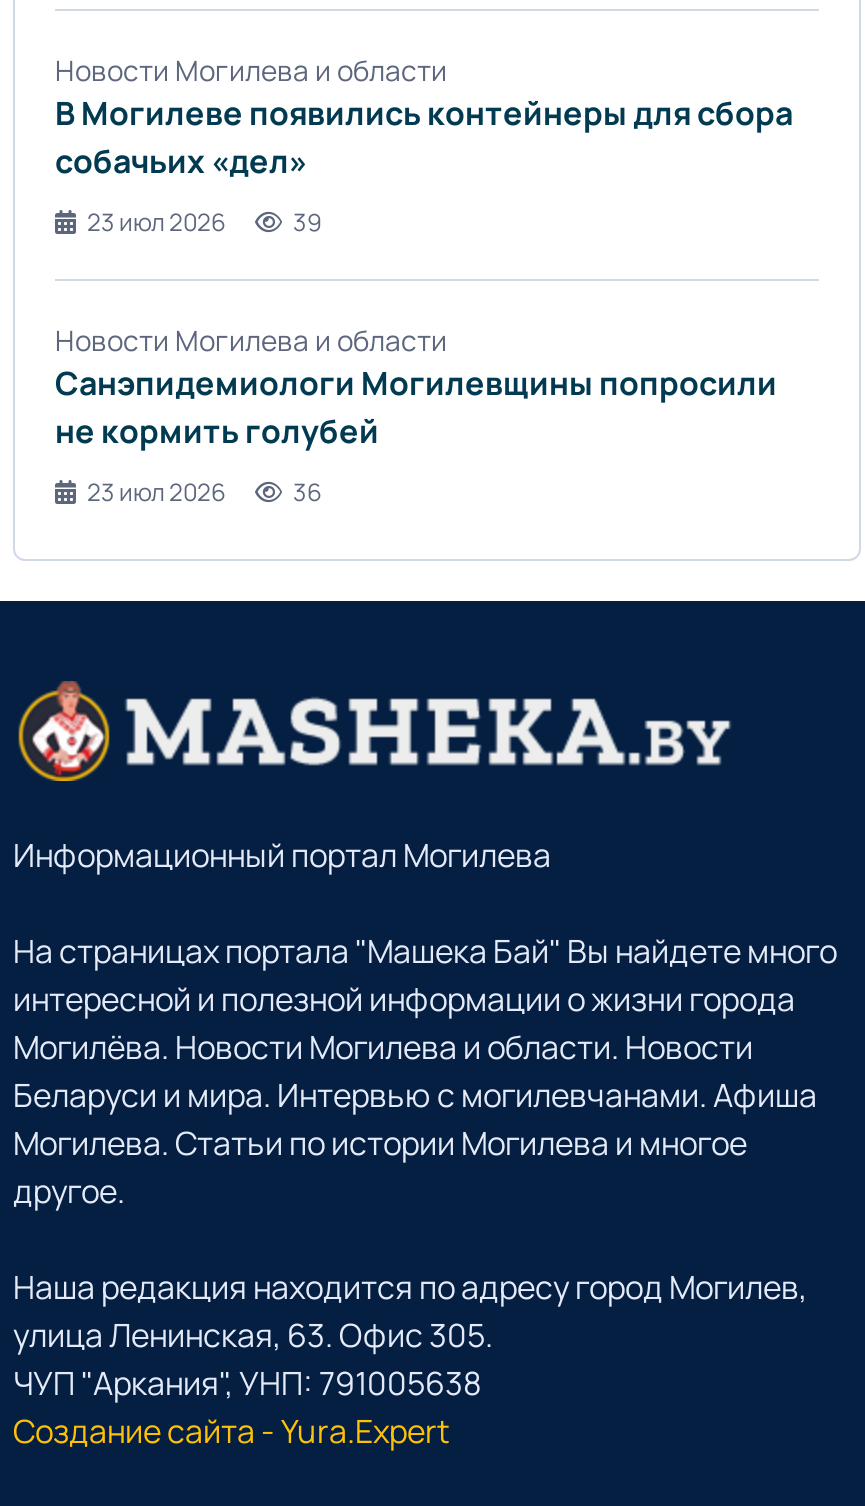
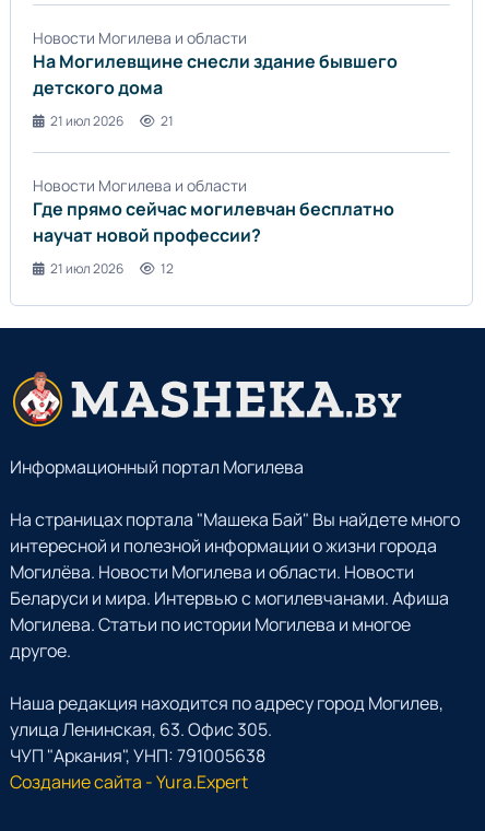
- В Могилеве появились контейнеры для сбора
- собачьих «дел»
+ На Могилевщине снесли здание бывшего
+ детского дома

- 23 июл 2026
- 39
+ 21 июл 2026
+ 21

- Санэпидемиологи Могилевщины попросили
- не кормить голубей
+ Где прямо сейчас могилевчан бесплатно
+ научат новой профессии?

- 23 июл 2026
- 36
+ 21 июл 2026
+ 12
